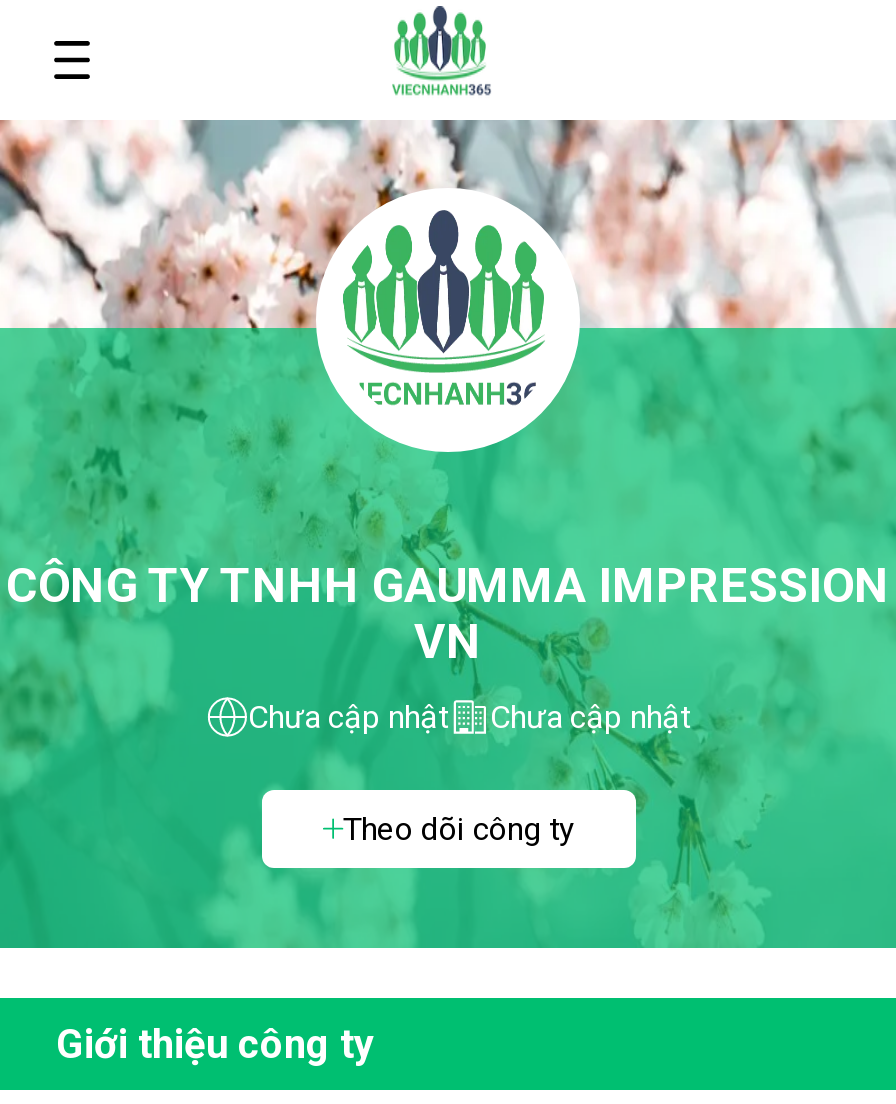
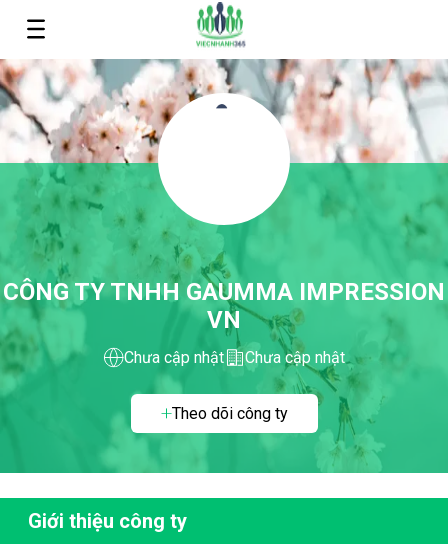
- [image]
